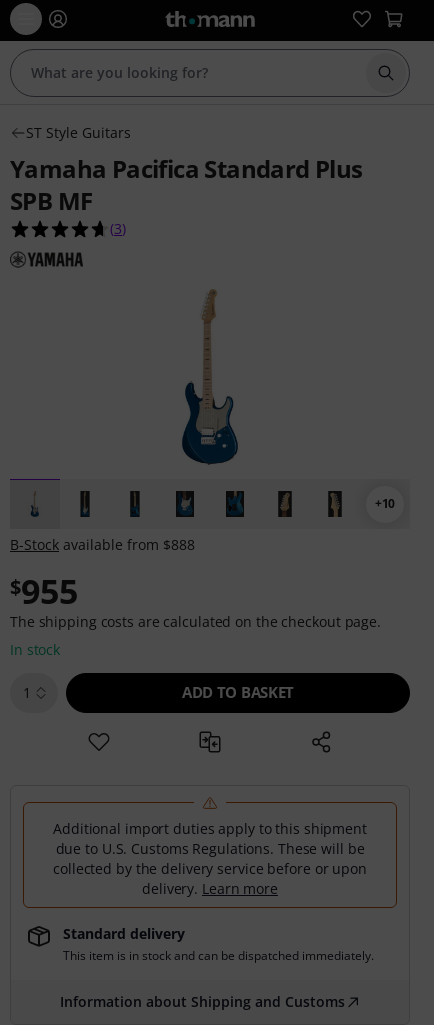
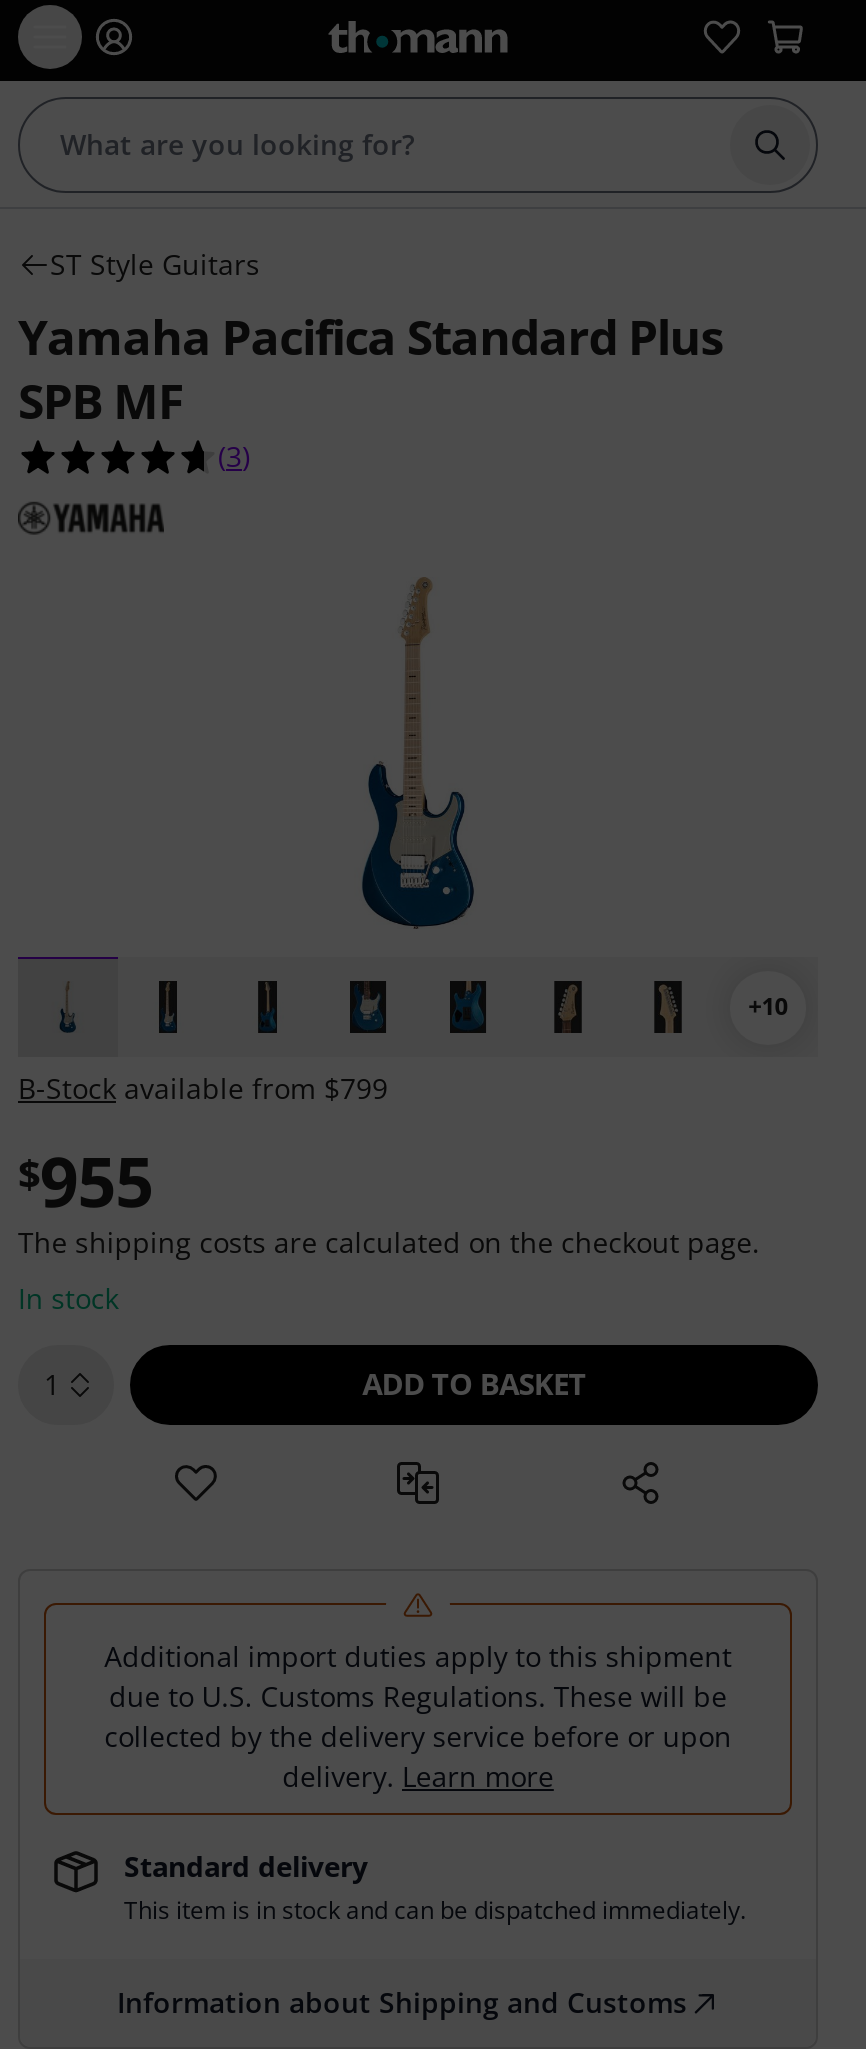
- B-Stock available from $888
+ B-Stock available from $799
